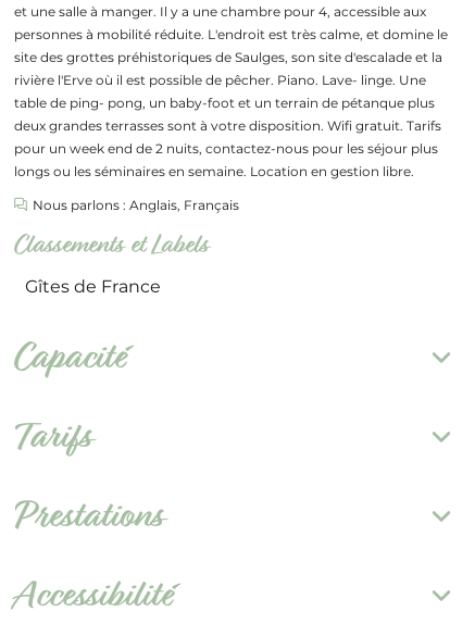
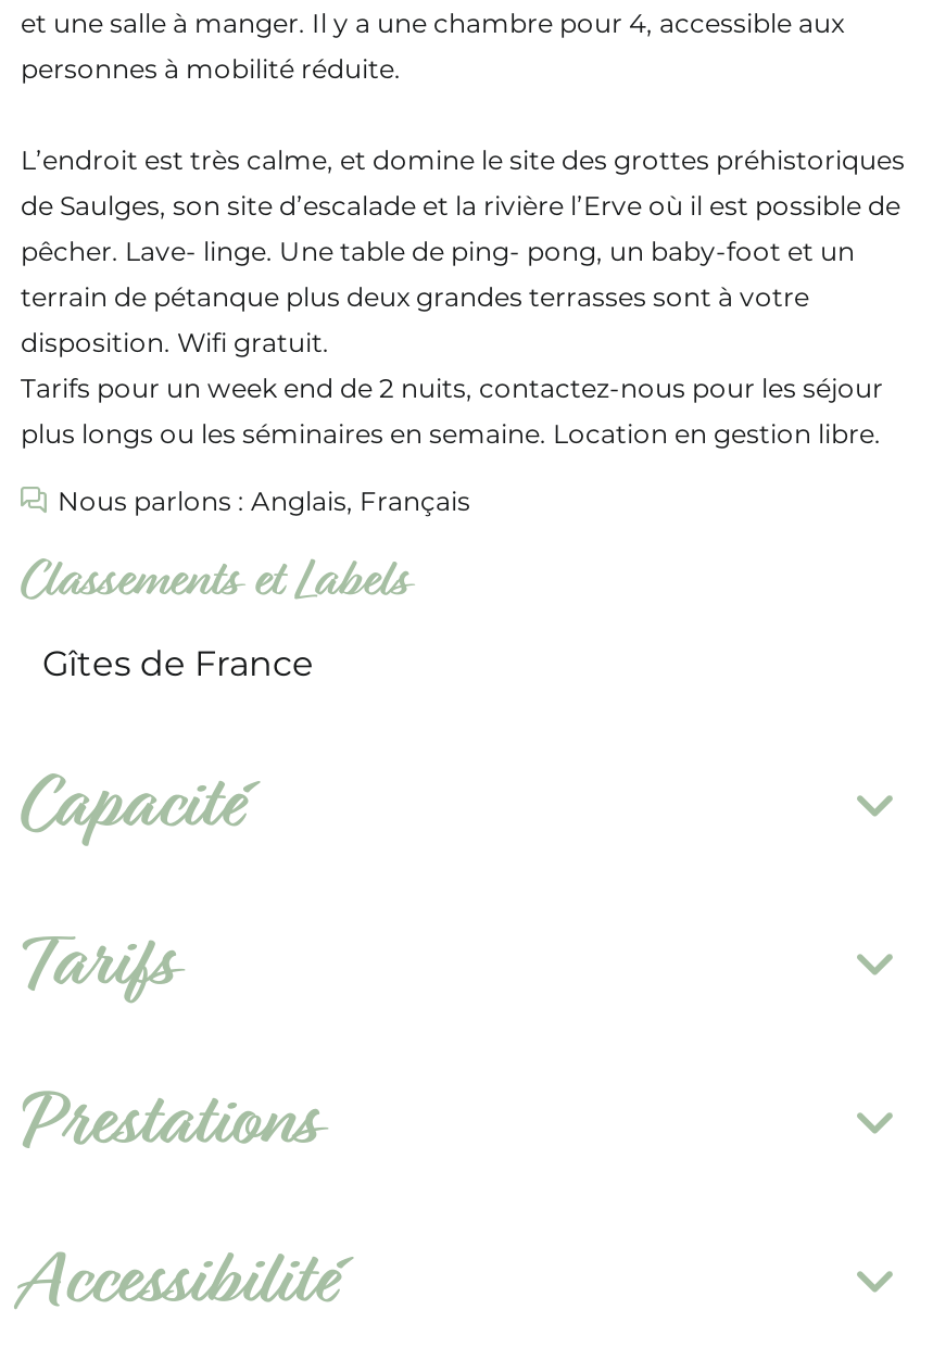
- personnes à mobilité réduite. L'endroit est très calme, et domine le
- site des grottes préhistoriques de Saulges, son site d'escalade et la
- rivière l'Erve où il est possible de pêcher. Piano. Lave- linge. Une
- table de ping- pong, un baby-foot et un terrain de pétanque plus
- deux grandes terrasses sont à votre disposition. Wifi gratuit. Tarifs
- pour un week end de 2 nuits, contactez-nous pour les séjour plus
- longs ou les séminaires en semaine. Location en gestion libre.
+ personnes à mobilité réduite.
+ L’endroit est très calme, et domine le site des grottes préhistoriques
+ de Saulges, son site d’escalade et la rivière l’Erve où il est possible de
+ pêcher. Lave- linge. Une table de ping- pong, un baby-foot et un
+ terrain de pétanque plus deux grandes terrasses sont à votre
+ disposition. Wifi gratuit.
+ Tarifs pour un week end de 2 nuits, contactez-nous pour les séjour
+ plus longs ou les séminaires en semaine. Location en gestion libre.
